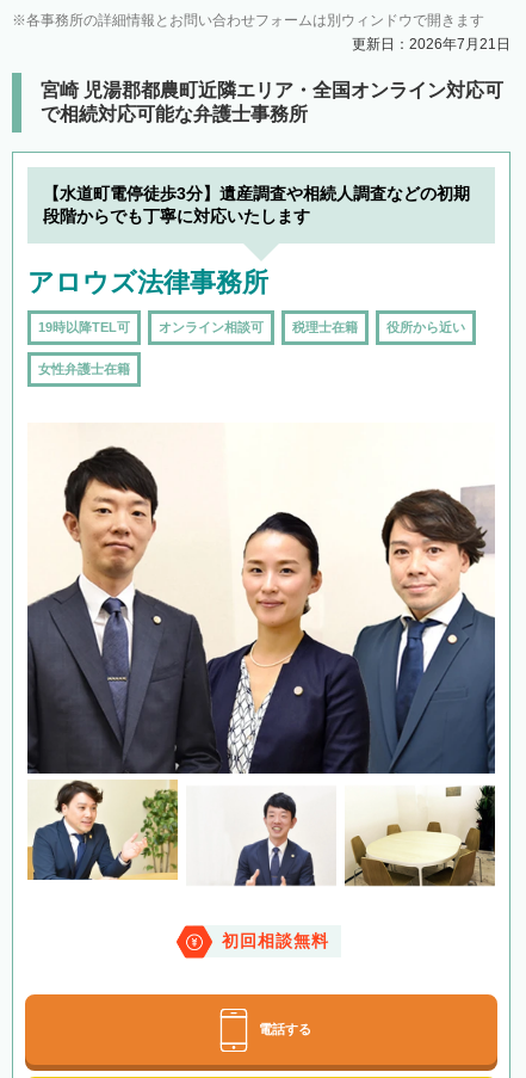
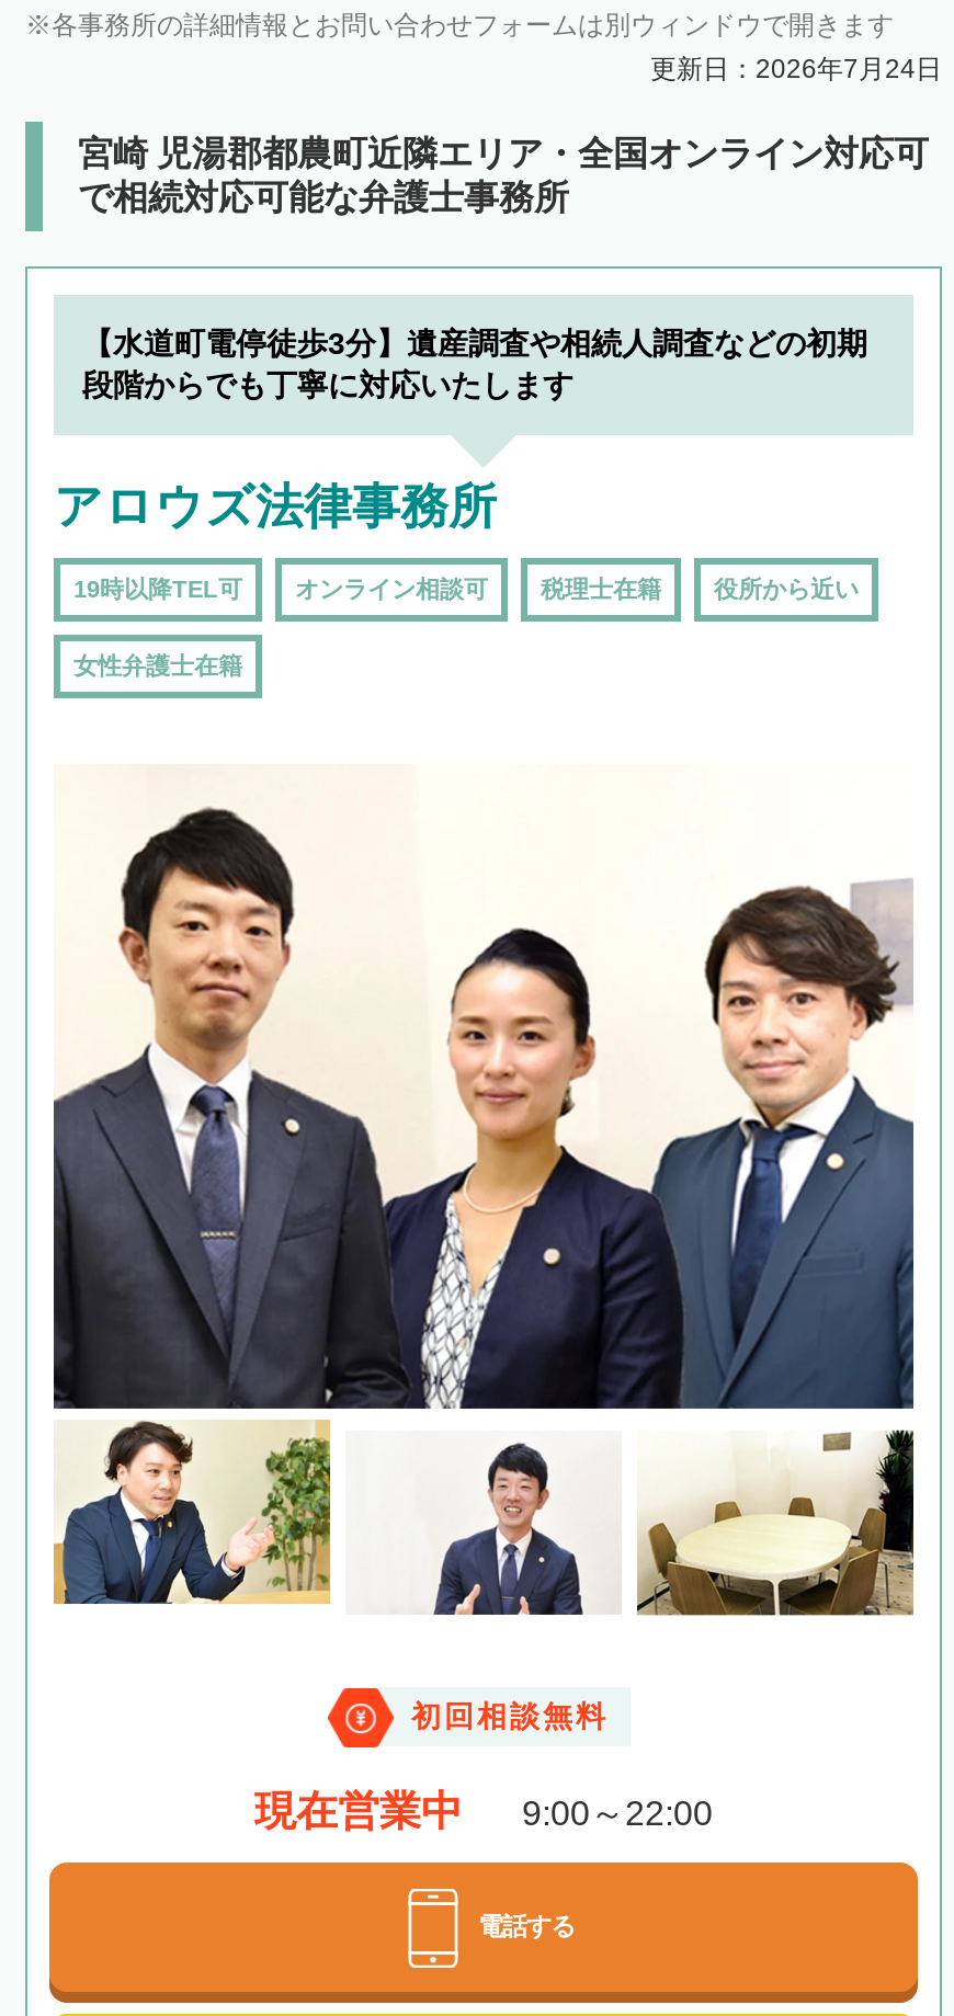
- 更新日：2026年7月21日
+ 更新日：2026年7月24日

+ 現在営業中
+ 9:00～22:00
